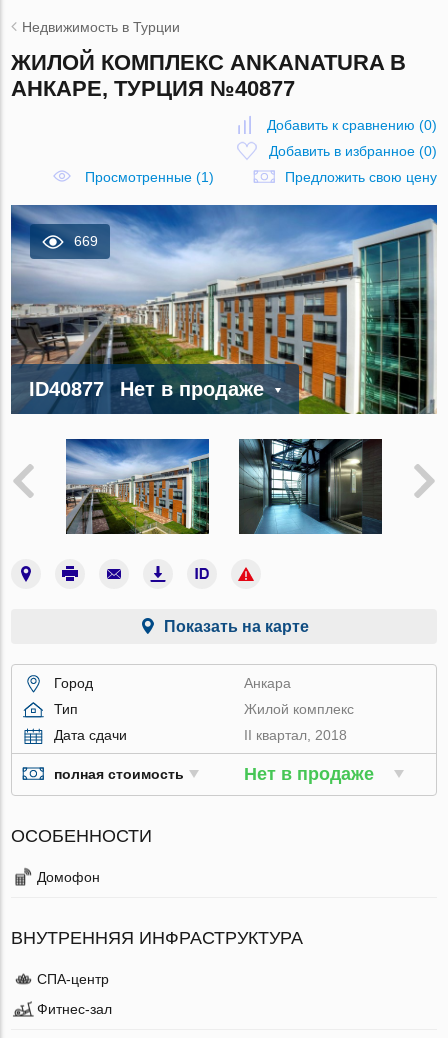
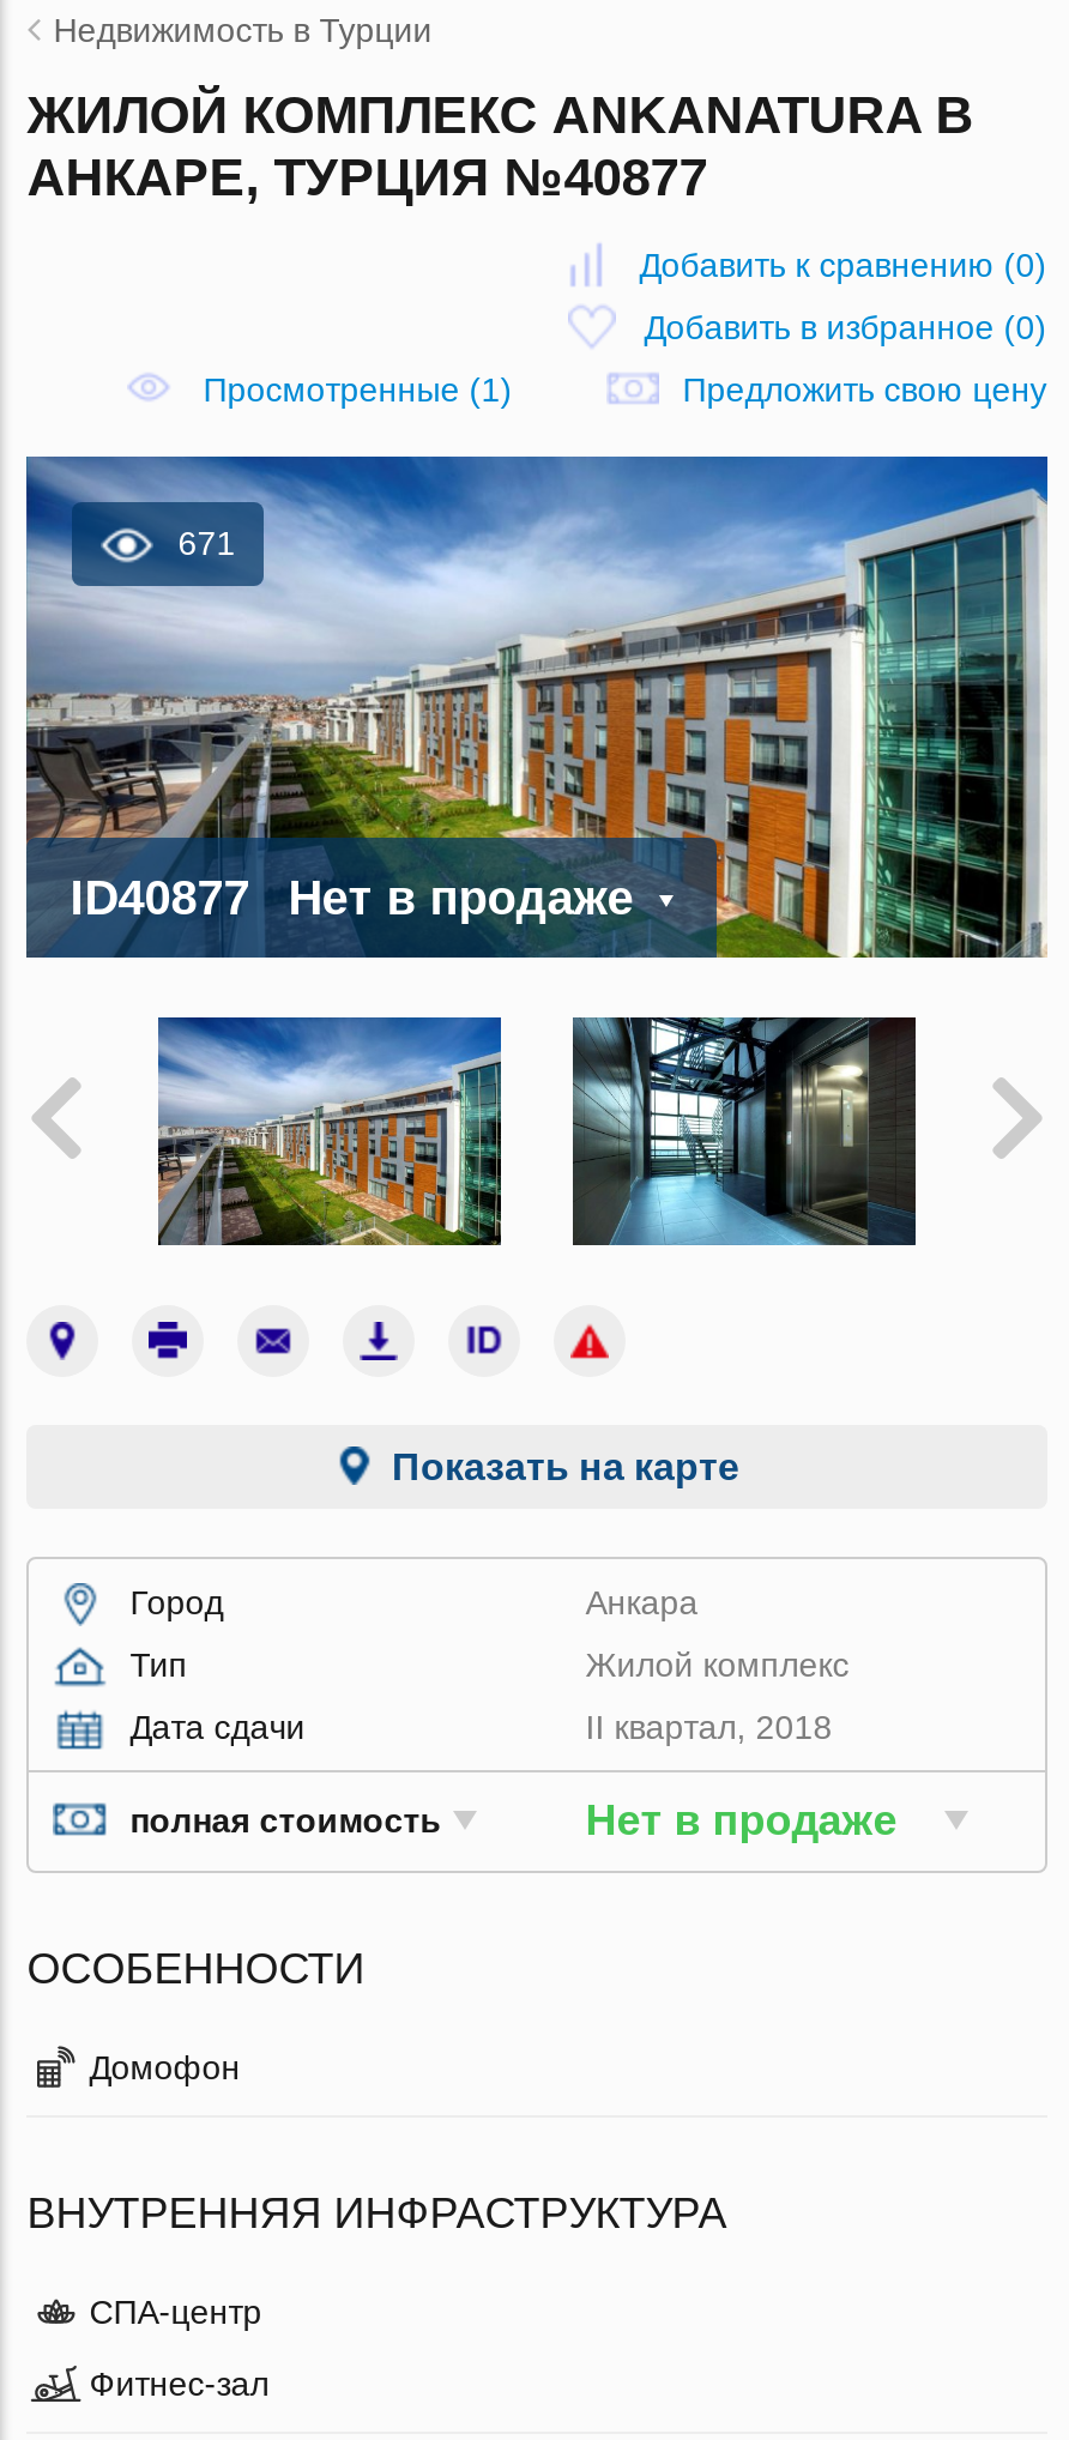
- 669
+ 671
